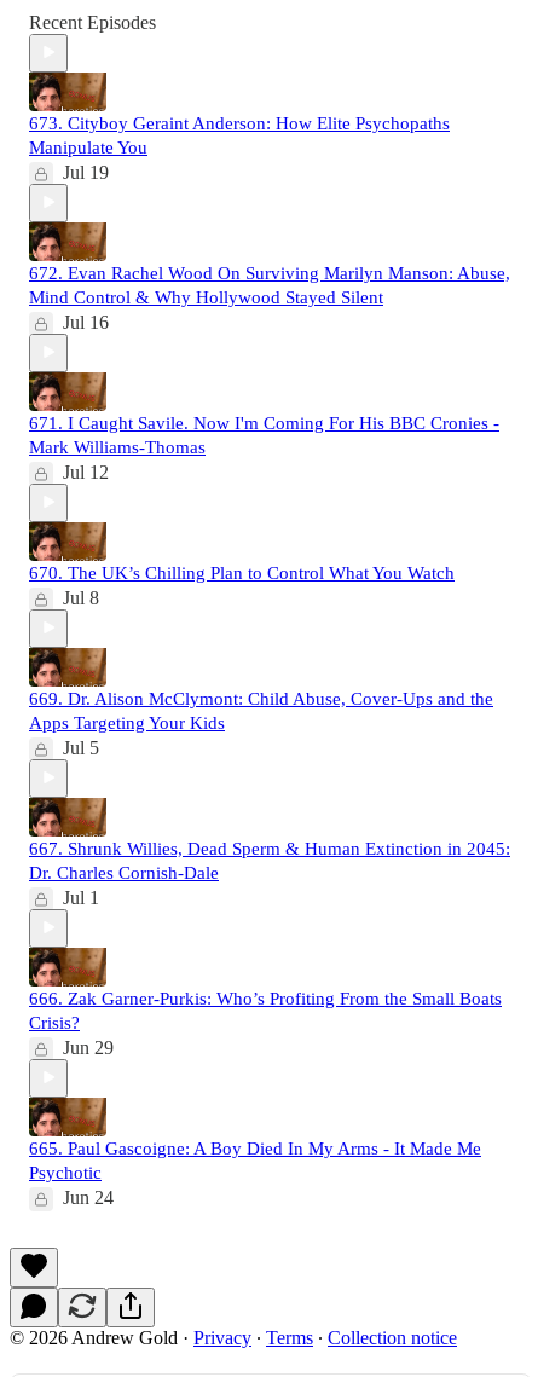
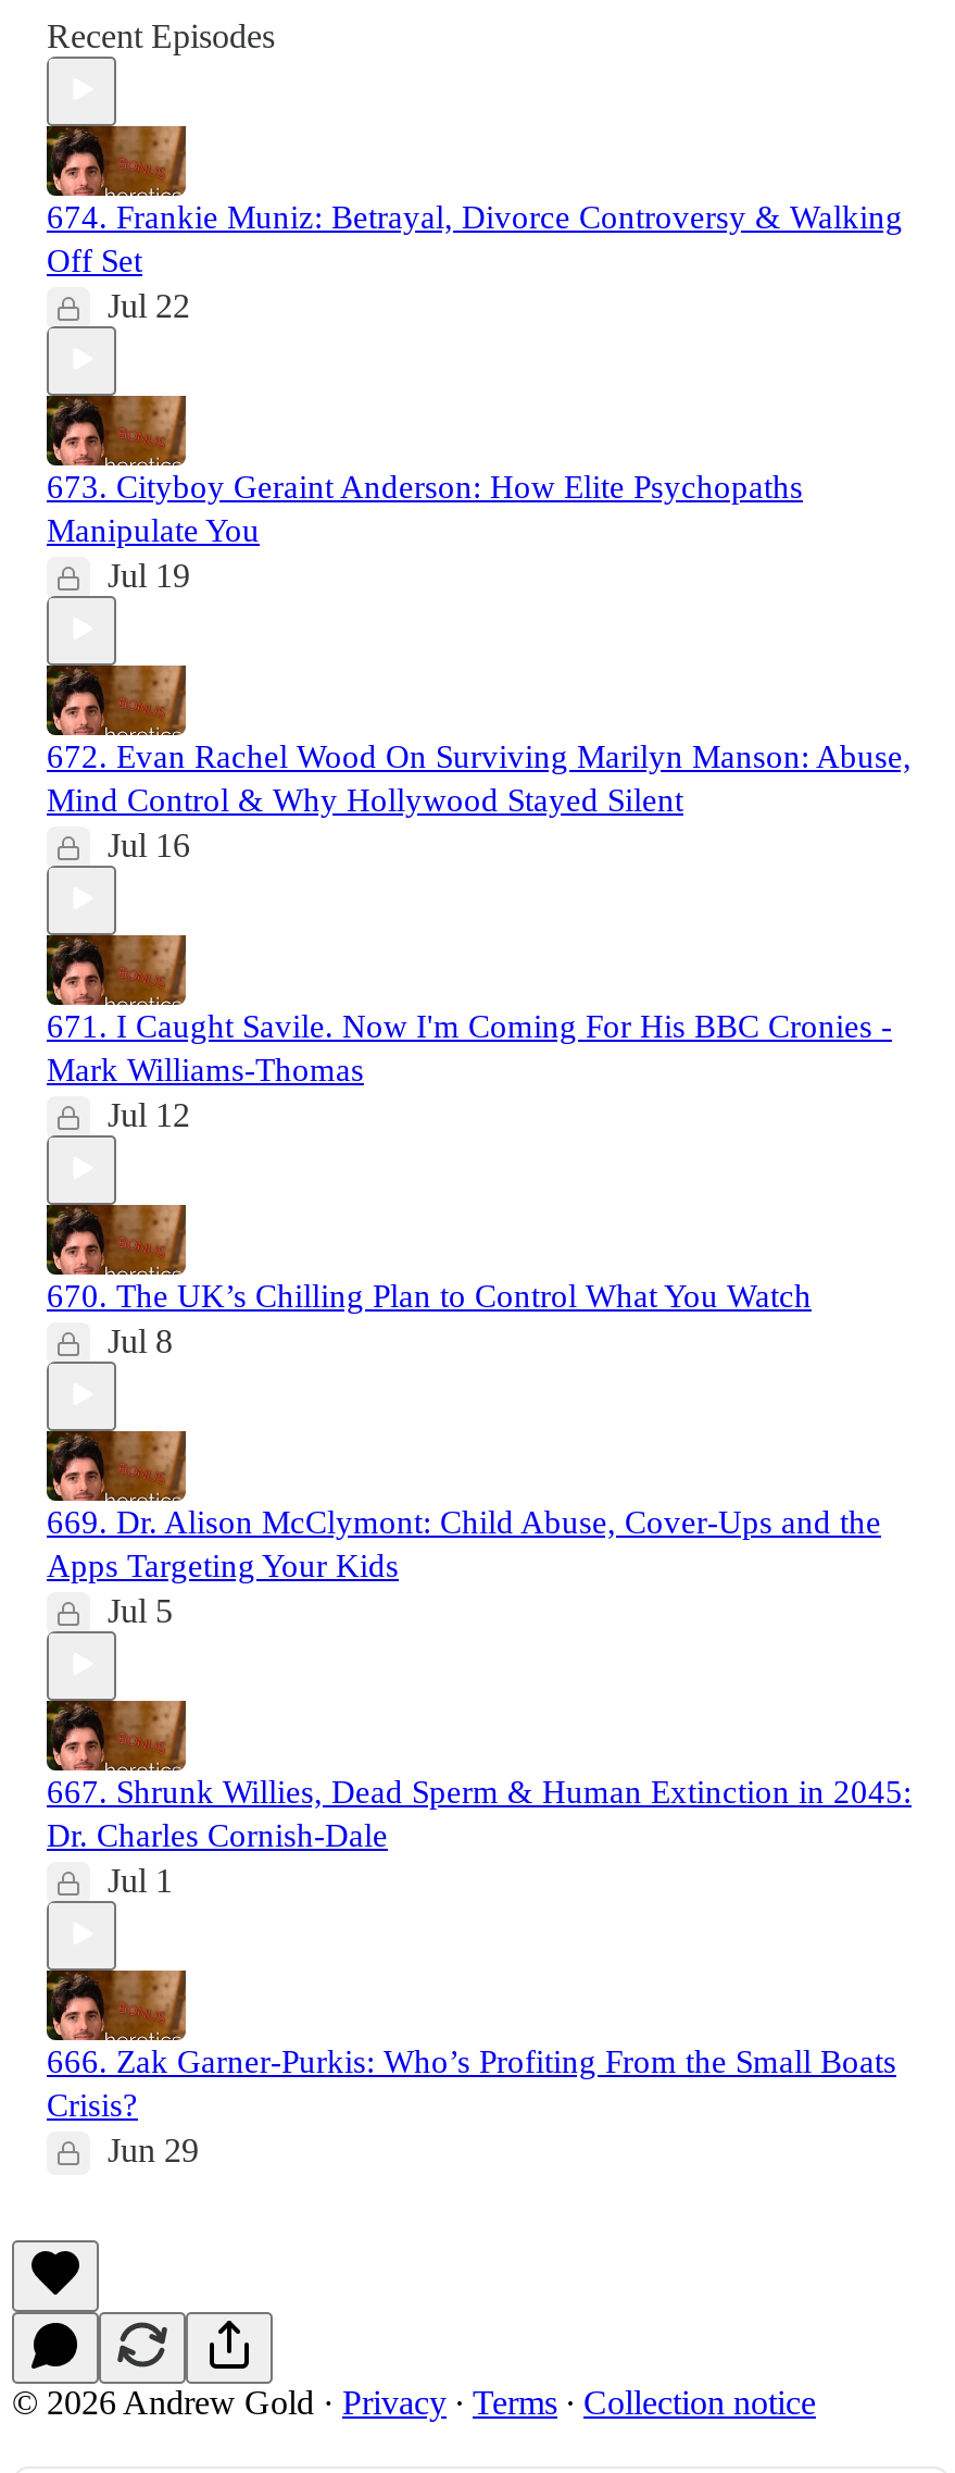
+ 674. Frankie Muniz: Betrayal, Divorce Controversy & Walking
+ Off Set
+ Jul 22

moved down: [image] | 673. Cityboy Geraint Anderson: How Elite Psychopaths | Manipulate You | ... | Crisis? | Jun 29

- 665. Paul Gascoigne: A Boy Died In My Arms - It Made Me
- Psychotic
- Jun 24
